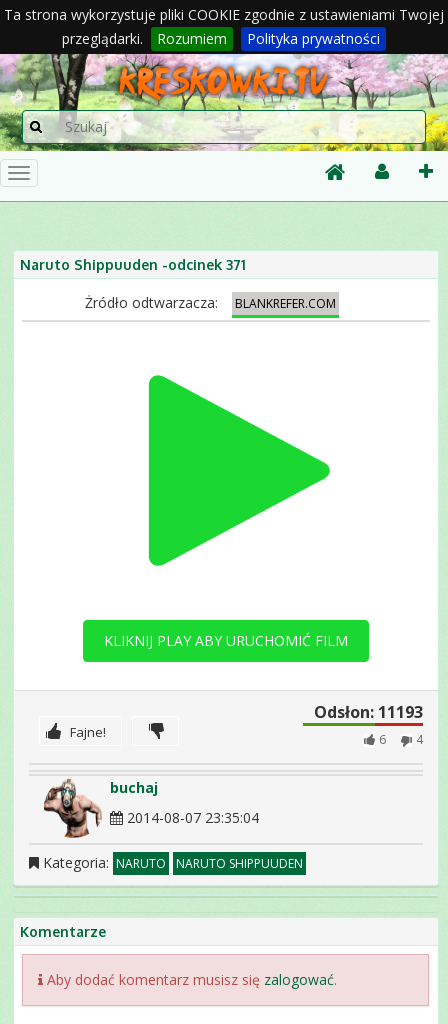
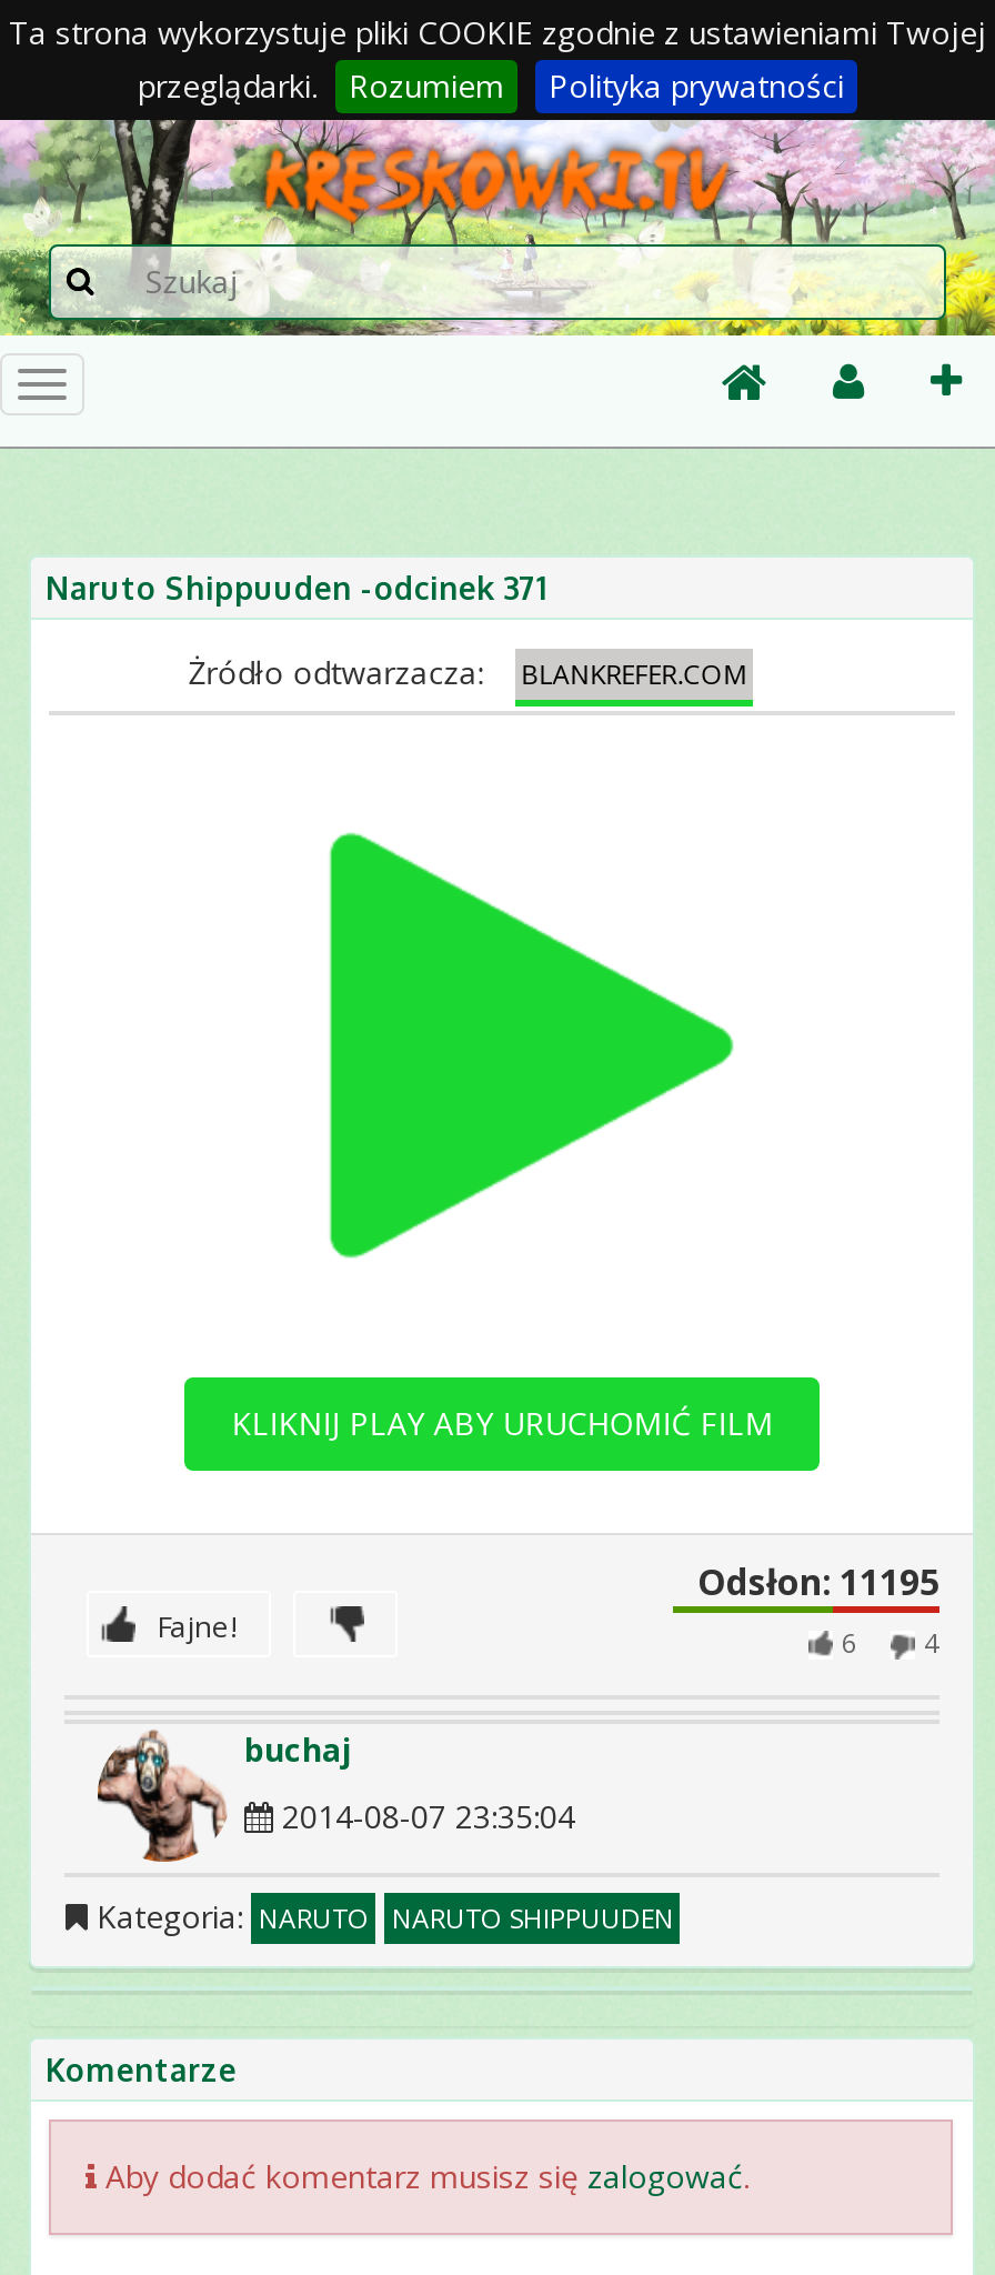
- Odsłon: 11193
+ Odsłon: 11195
